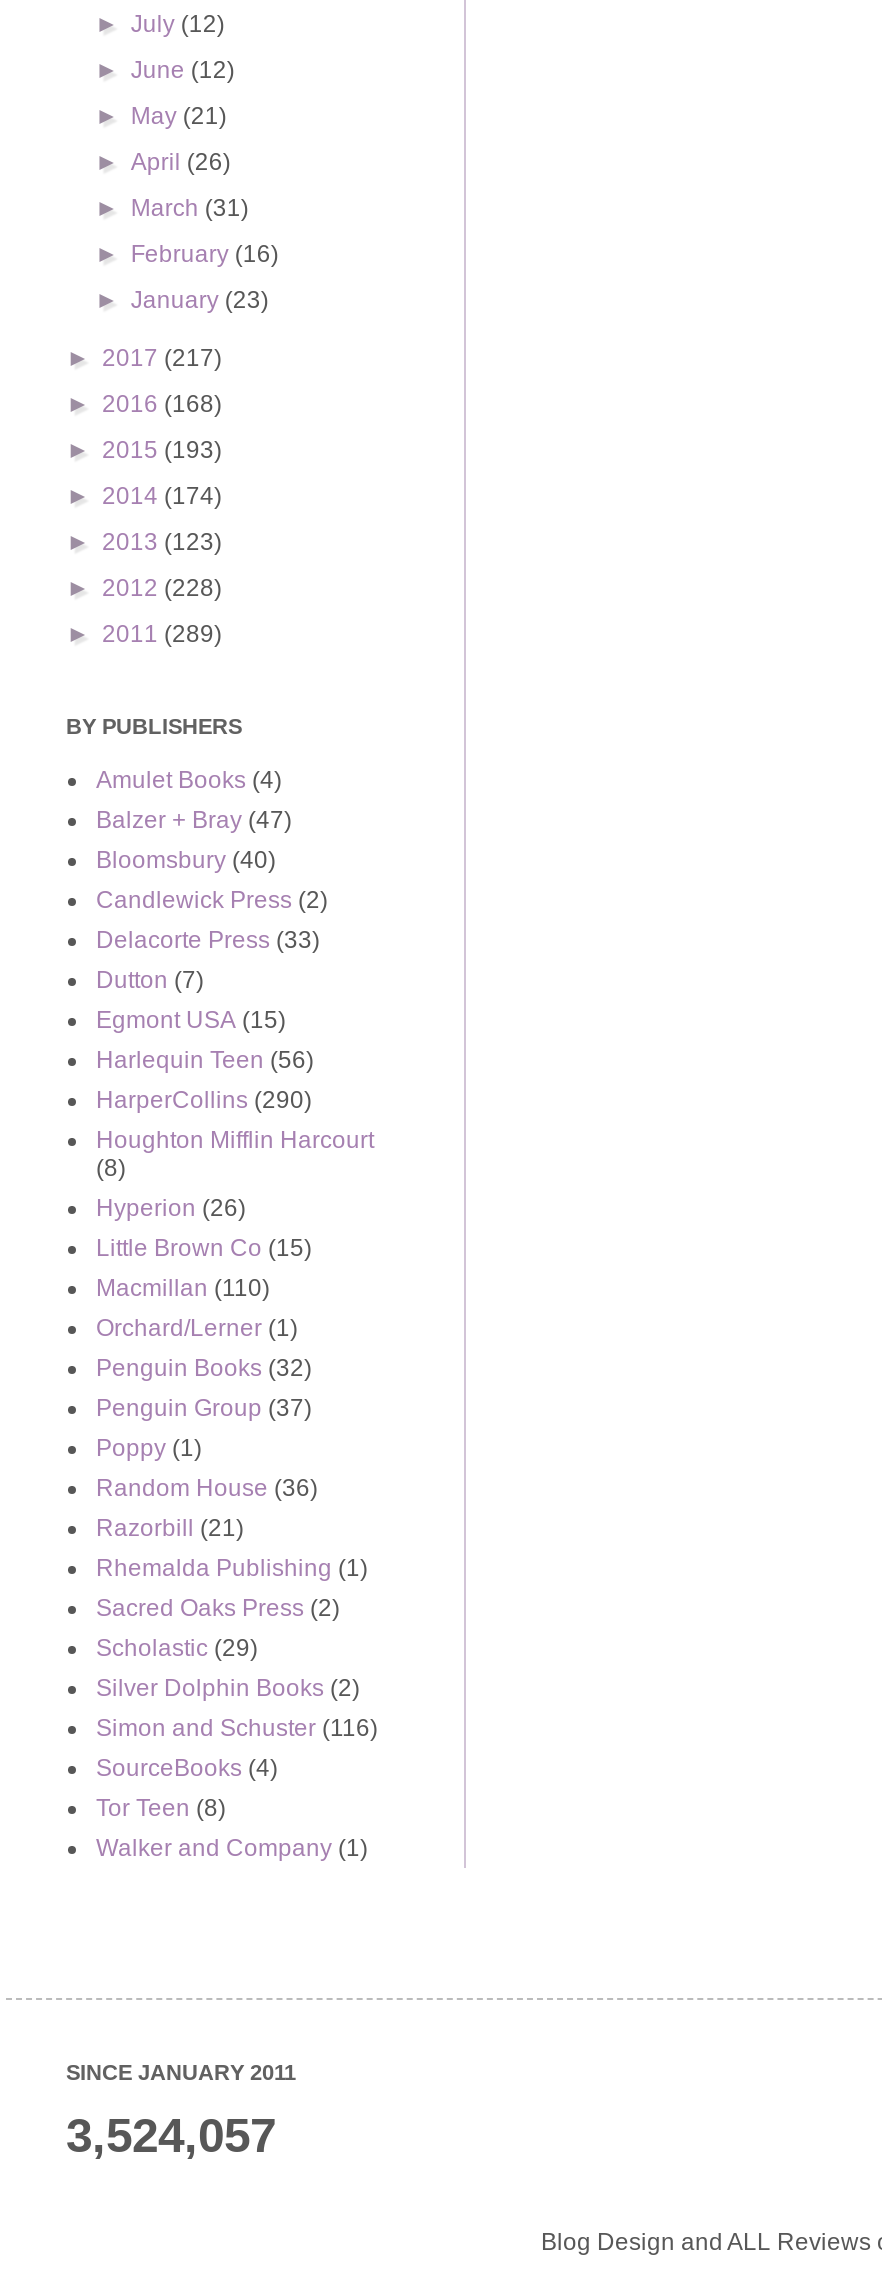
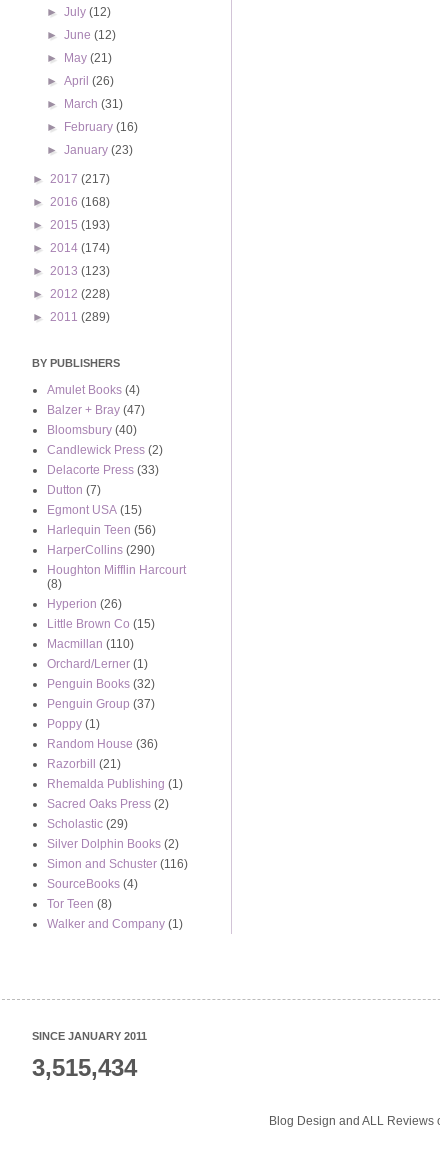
- 3,524,057
+ 3,515,434
